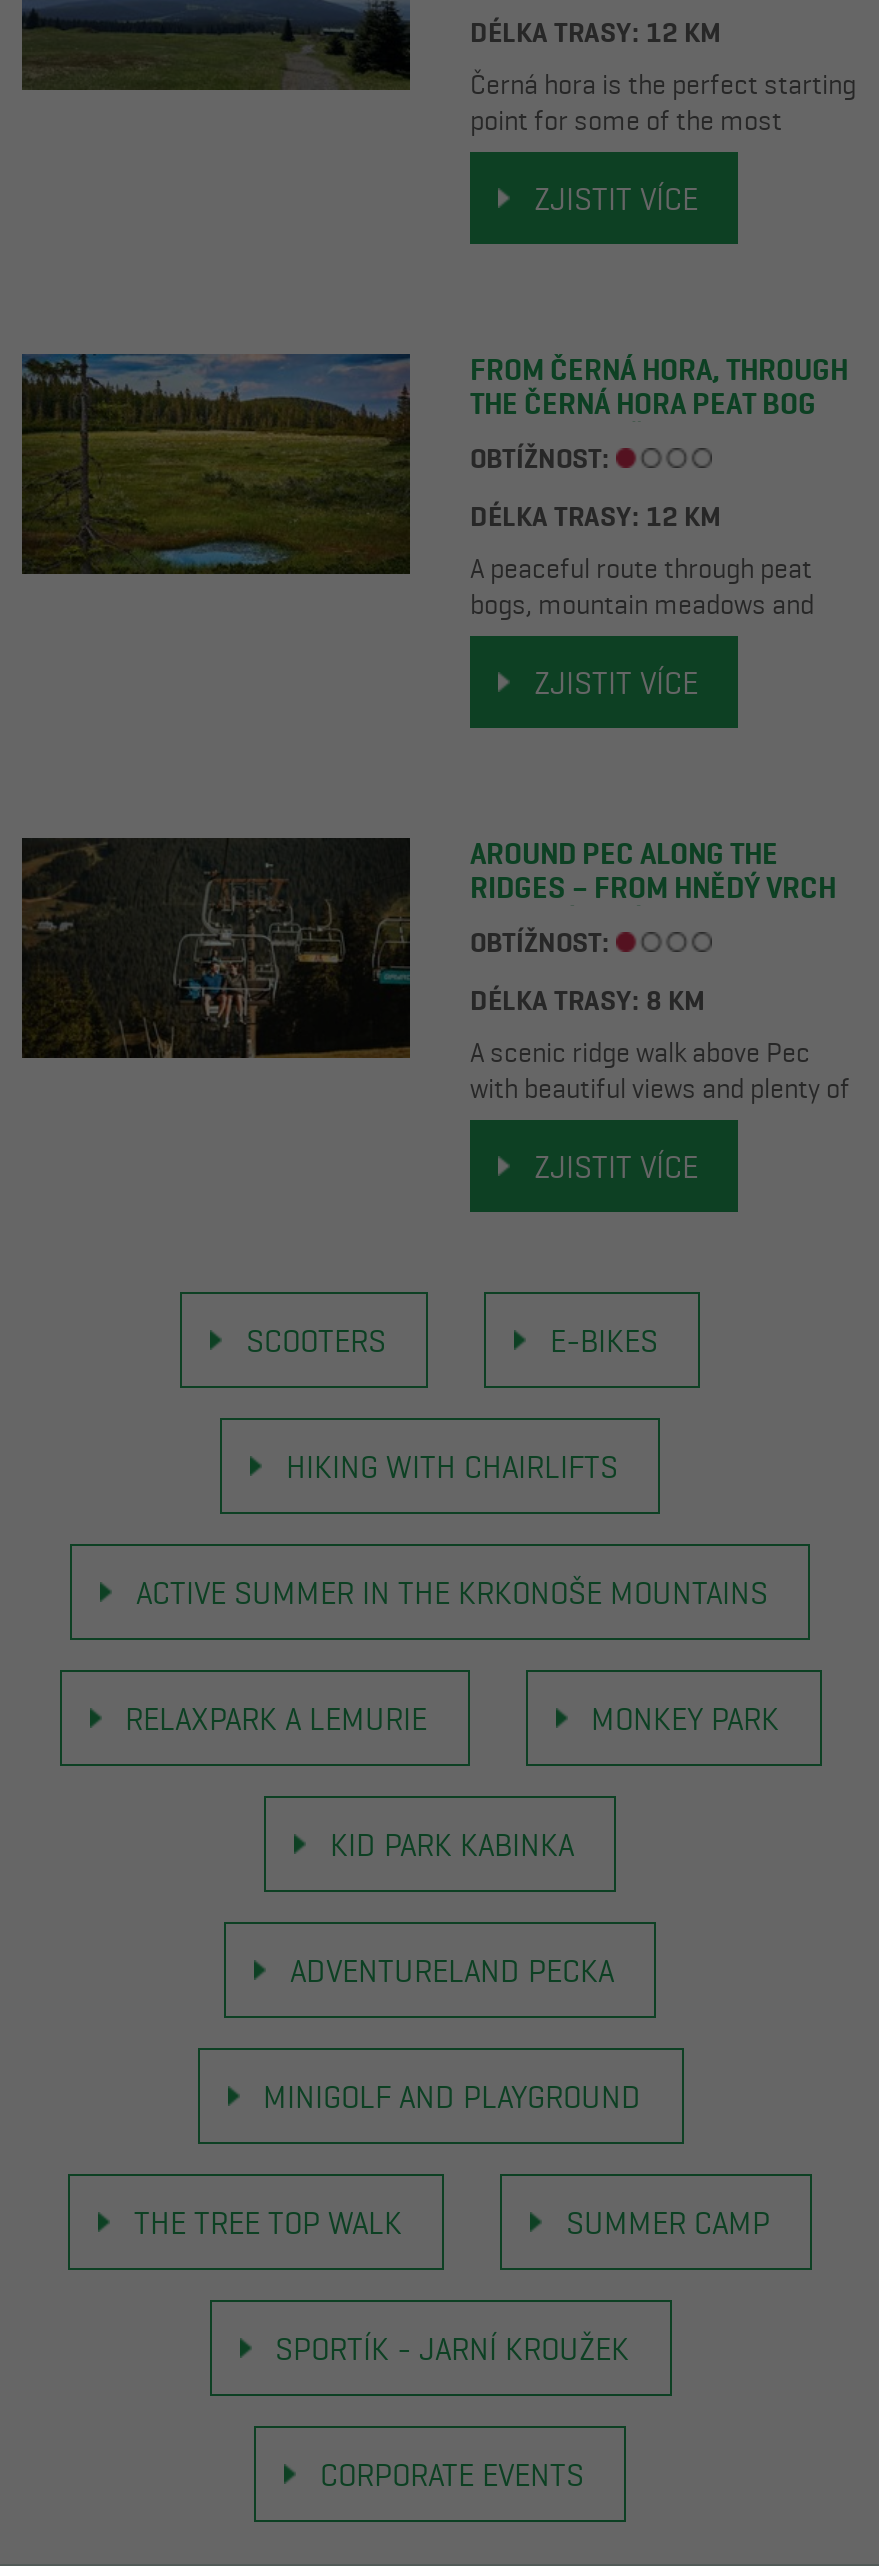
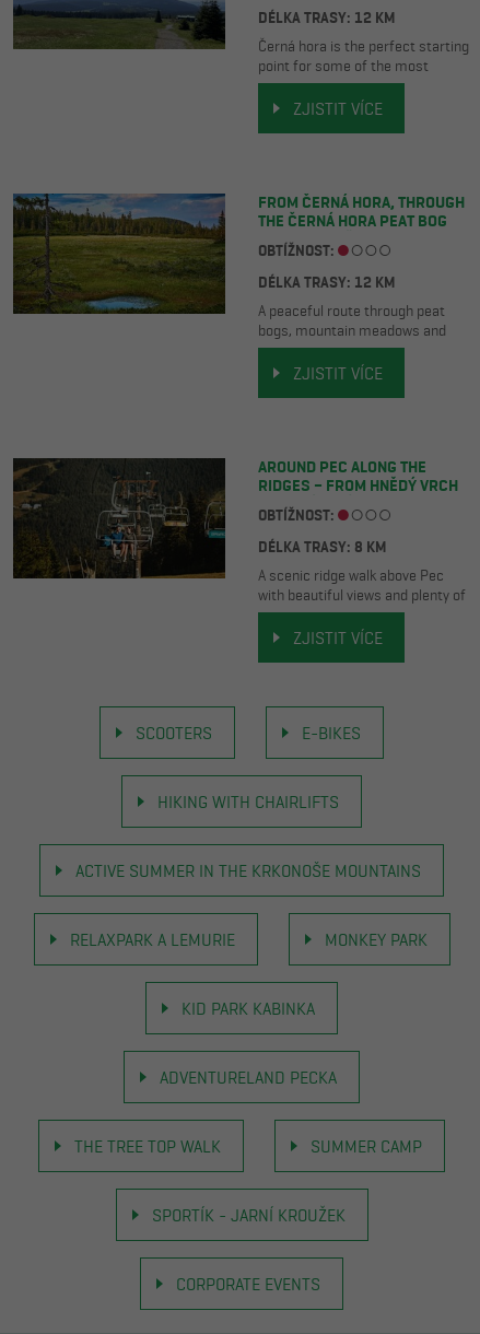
- MINIGOLF AND PLAYGROUND
